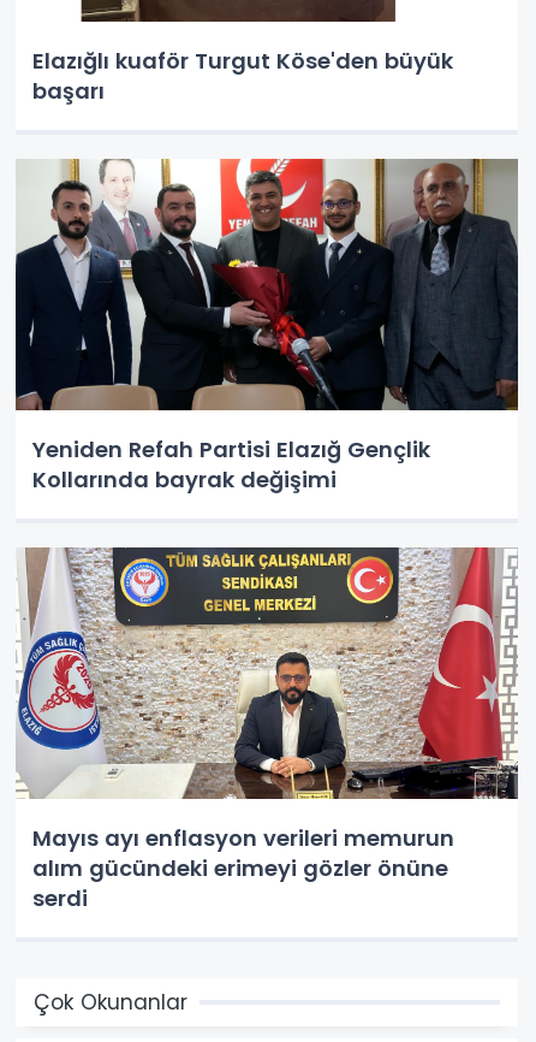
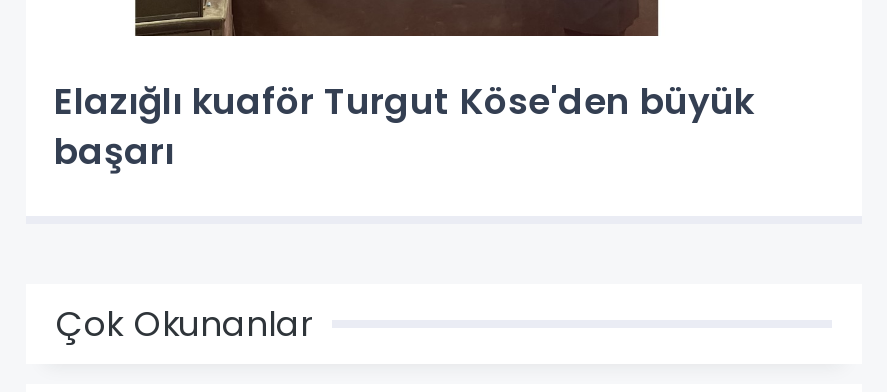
- [image]
- Yeniden Refah Partisi Elazığ Gençlik
- Kollarında bayrak değişimi

- [image]
- Mayıs ayı enflasyon verileri memurun
- alım gücündeki erimeyi gözler önüne
- serdi
